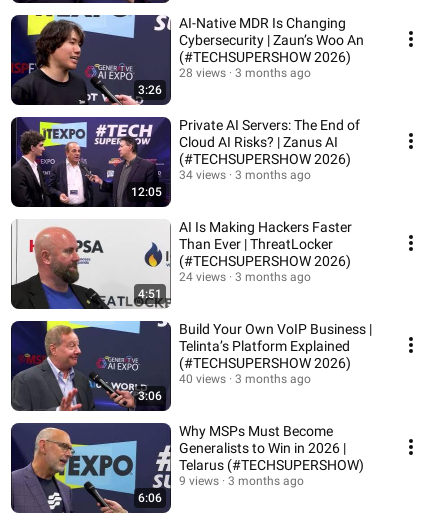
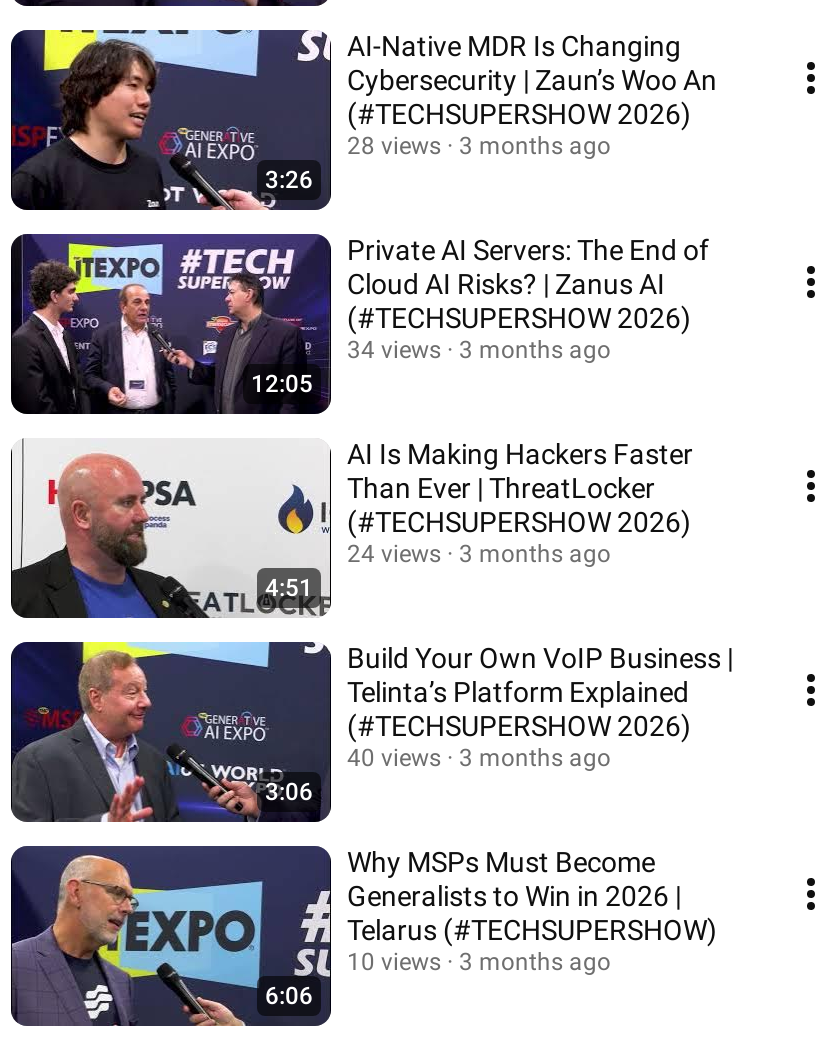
- 9 views 3 months ago
+ 10 views 3 months ago
